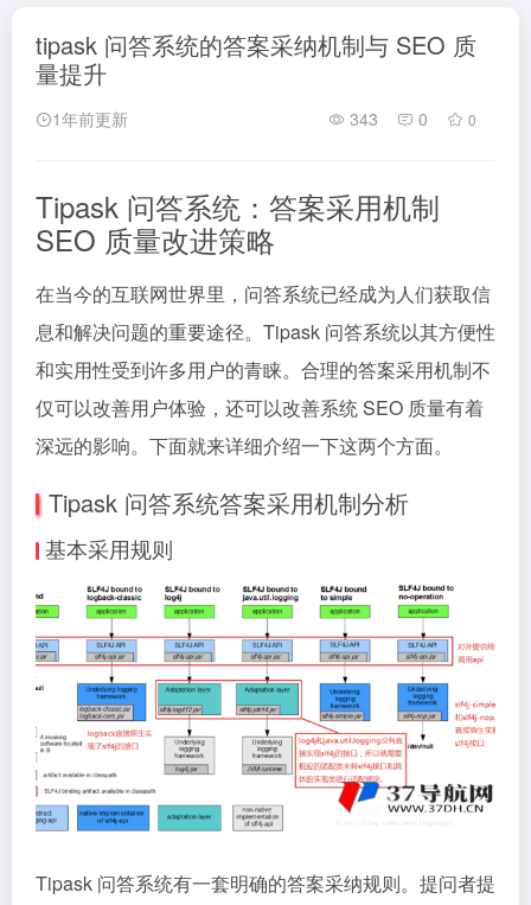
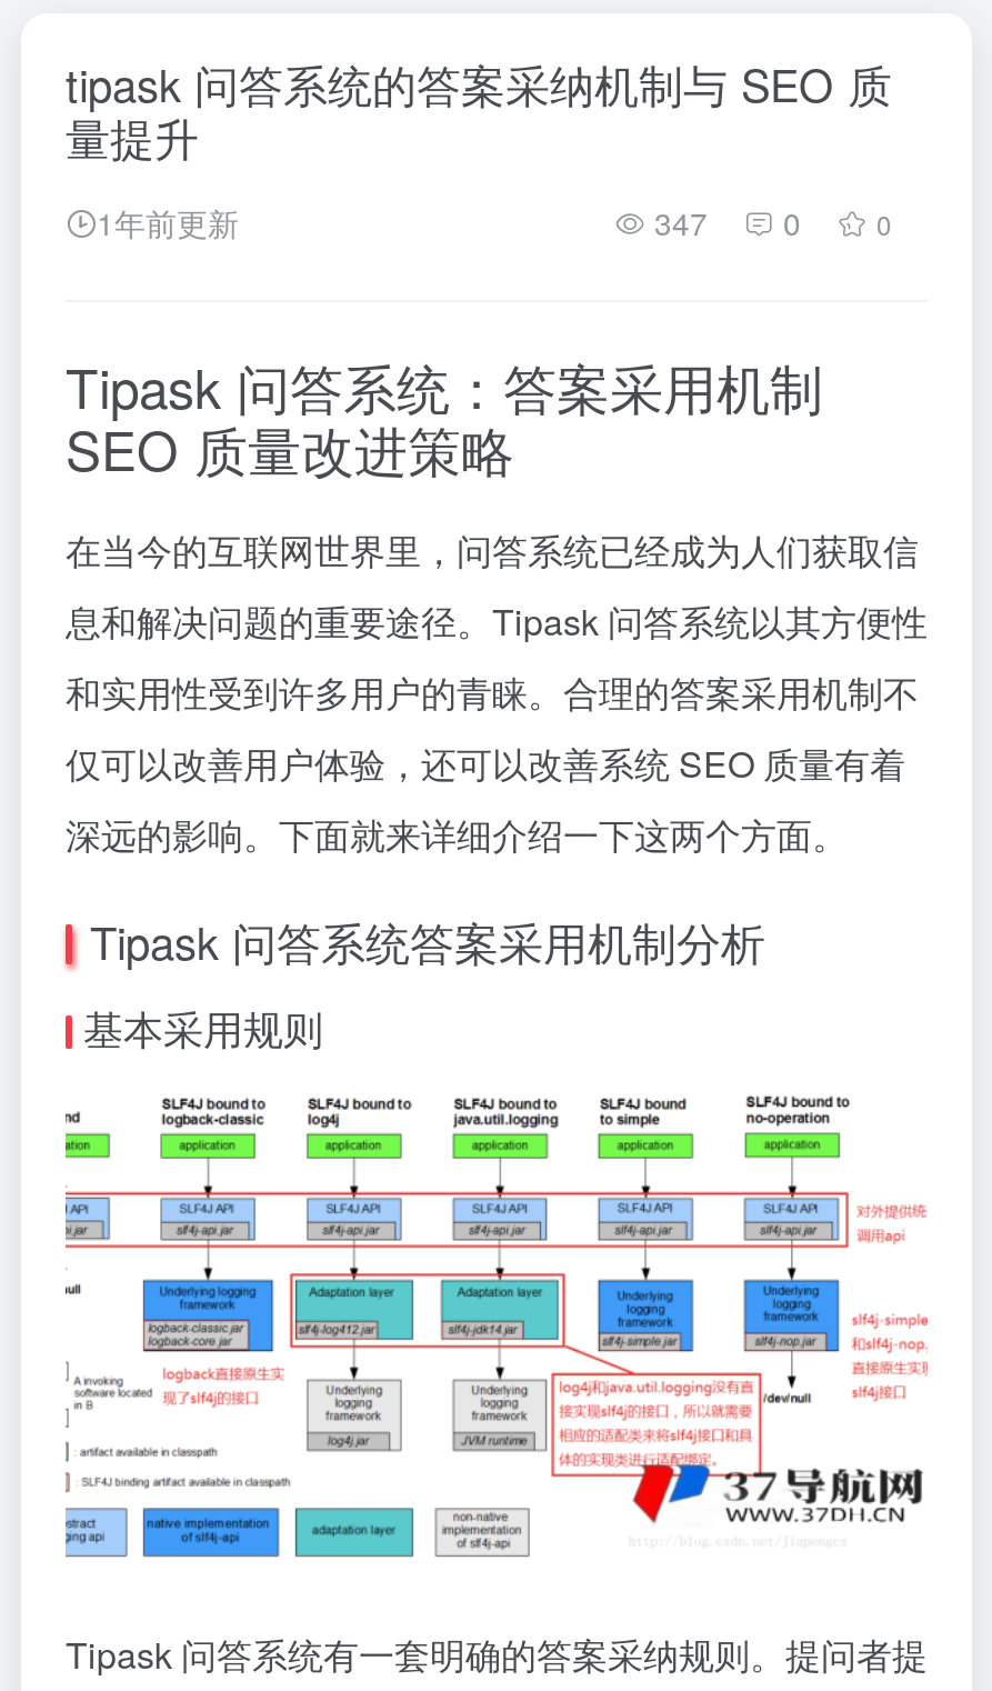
- 343 0 0
+ 347 0 0
